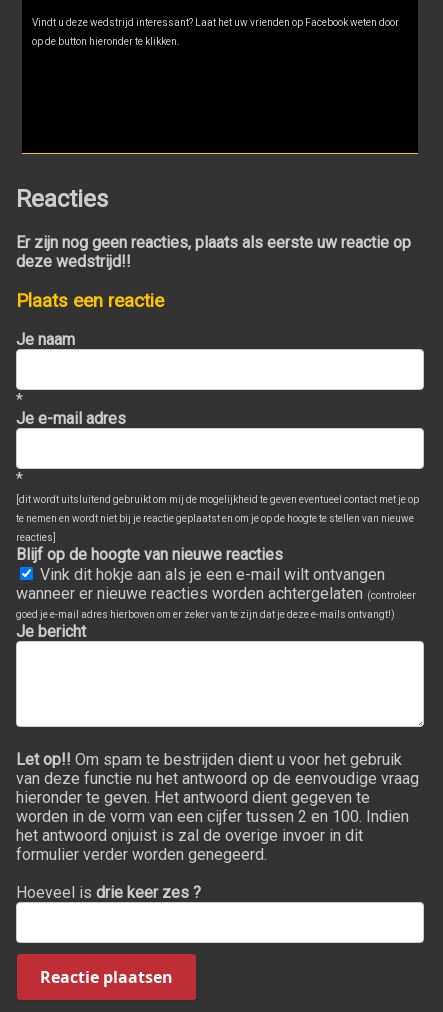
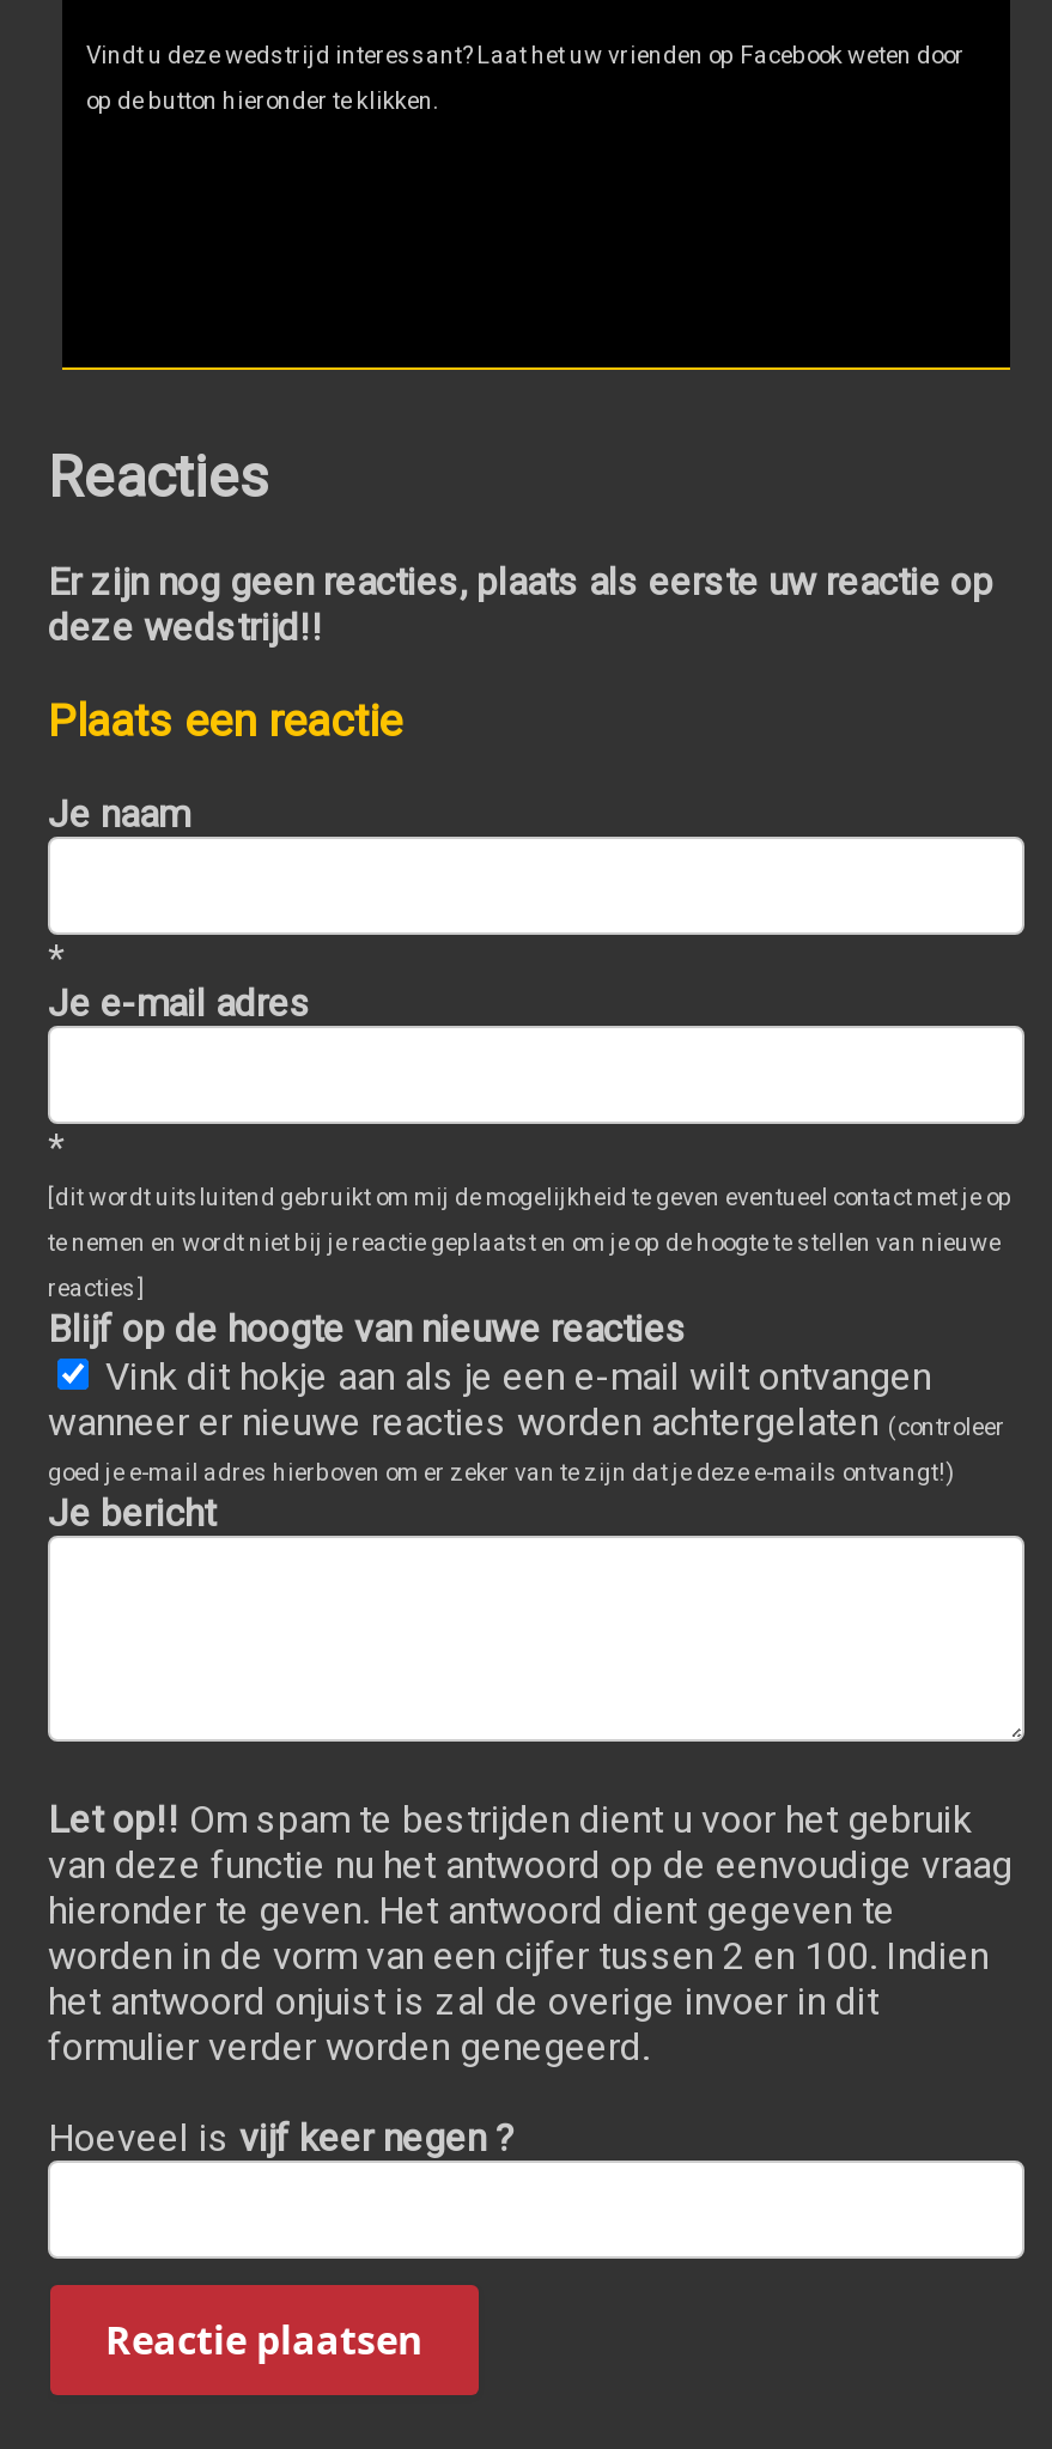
- Hoeveel is drie keer zes ?
+ Hoeveel is vijf keer negen ?
